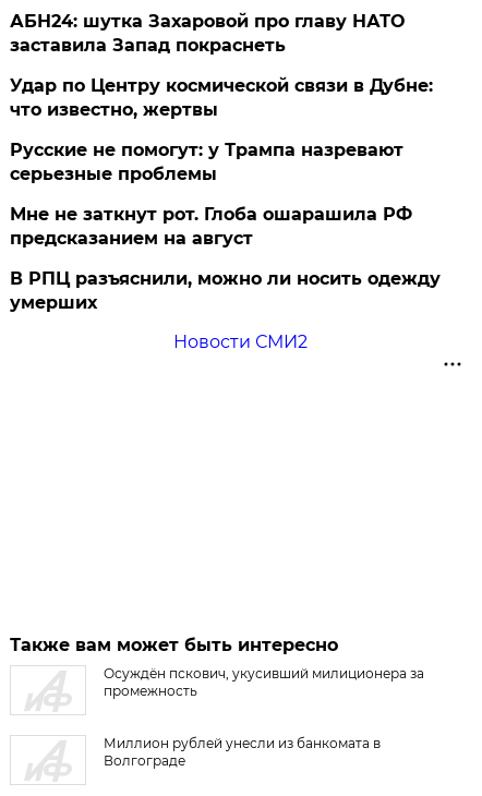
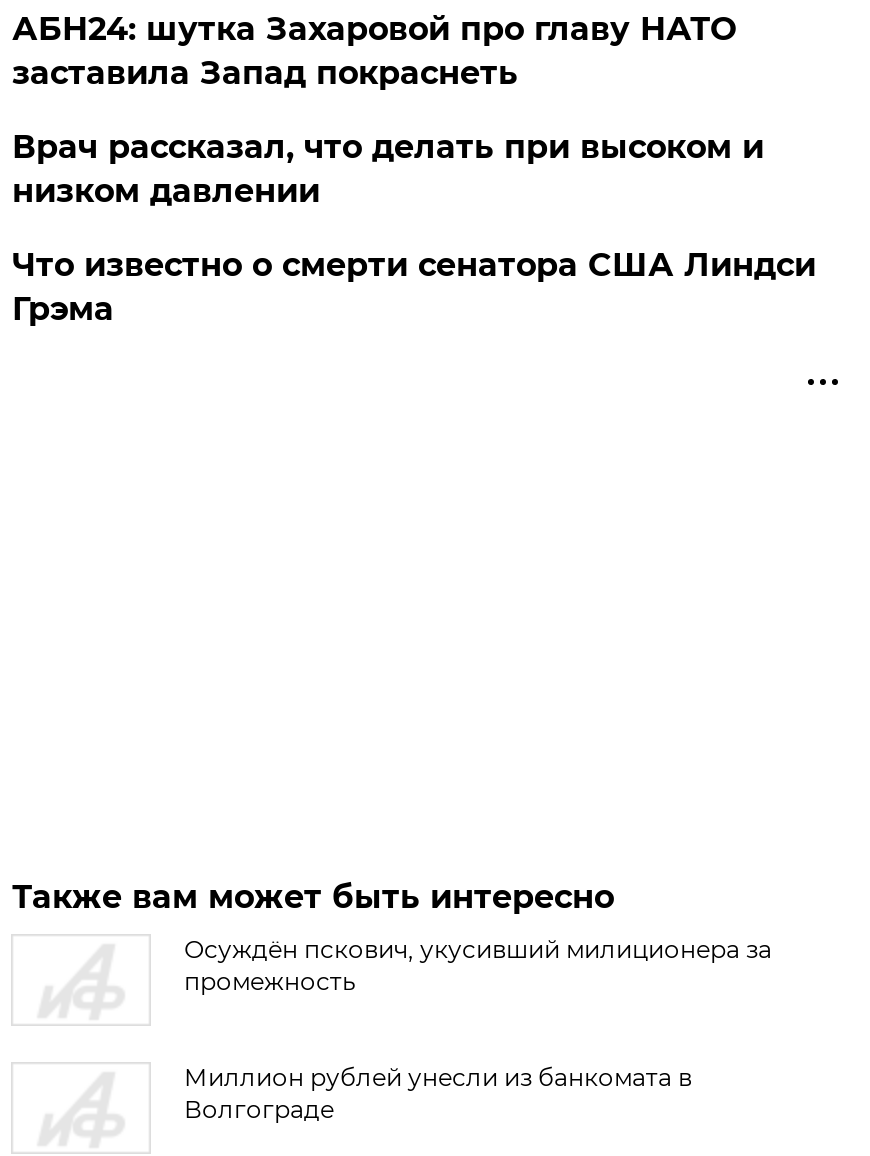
- Удар по Центру космической связи в Дубне:
- что известно, жертвы
- Русские не помогут: у Трампа назревают
- серьезные проблемы
- Мне не заткнут рот. Глоба ошарашила РФ
- предсказанием на август
- В РПЦ разъяснили, можно ли носить одежду
- умерших
- Новости СМИ2
+ Врач рассказал, что делать при высоком и
+ низком давлении
+ Что известно о смерти сенатора США Линдси
+ Грэма
